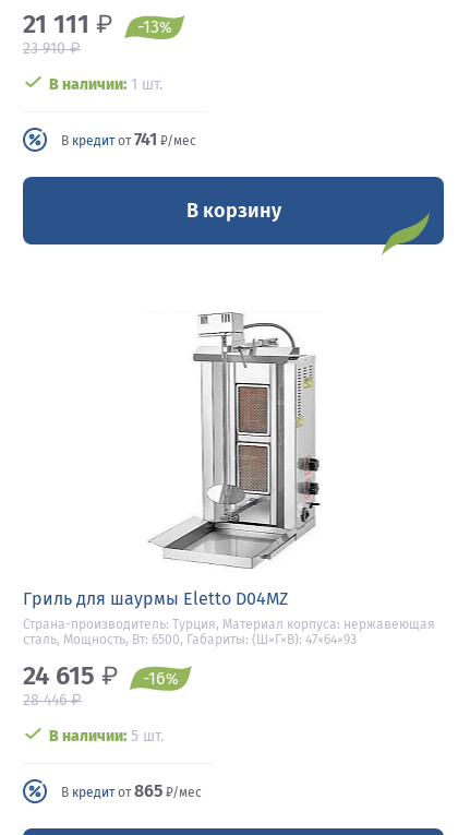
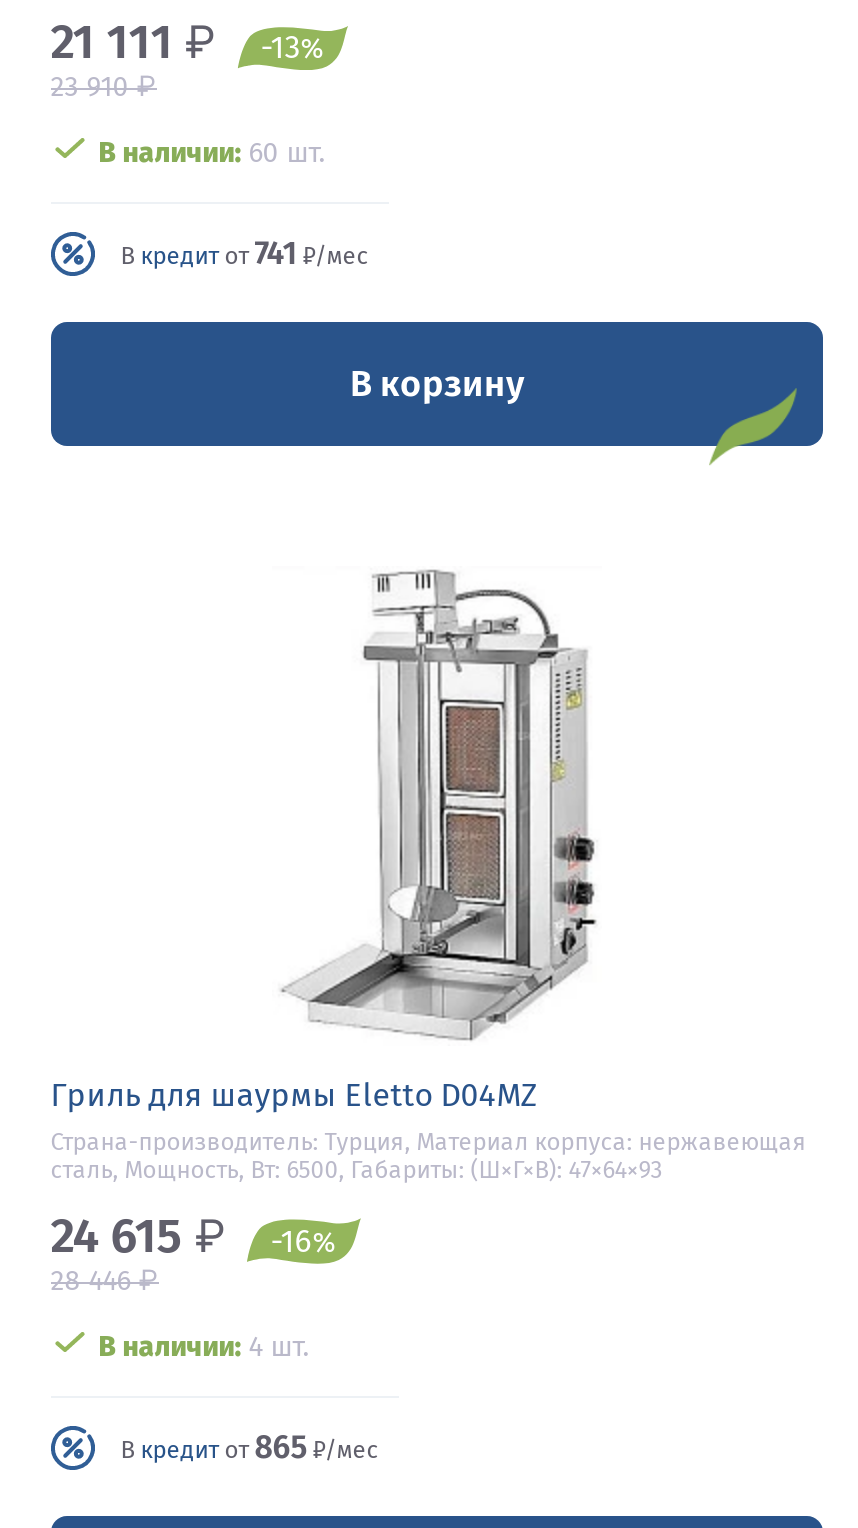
- В наличии: 1 шт.
+ В наличии: 60 шт.

- В наличии: 5 шт.
+ В наличии: 4 шт.
